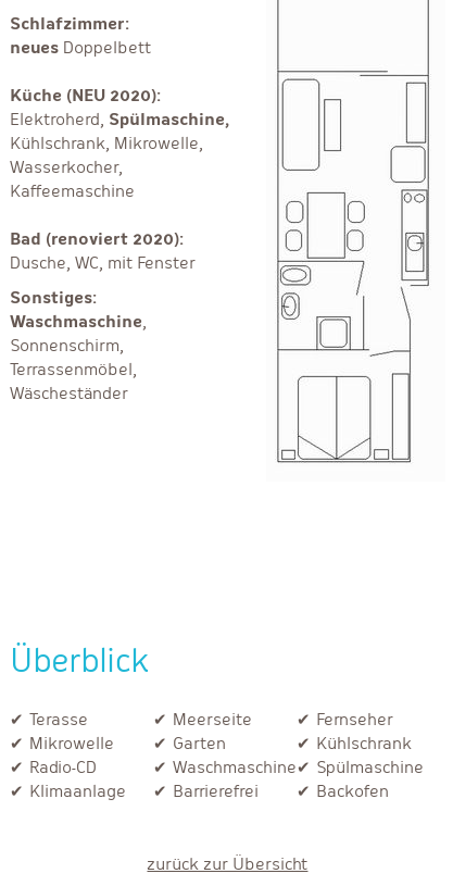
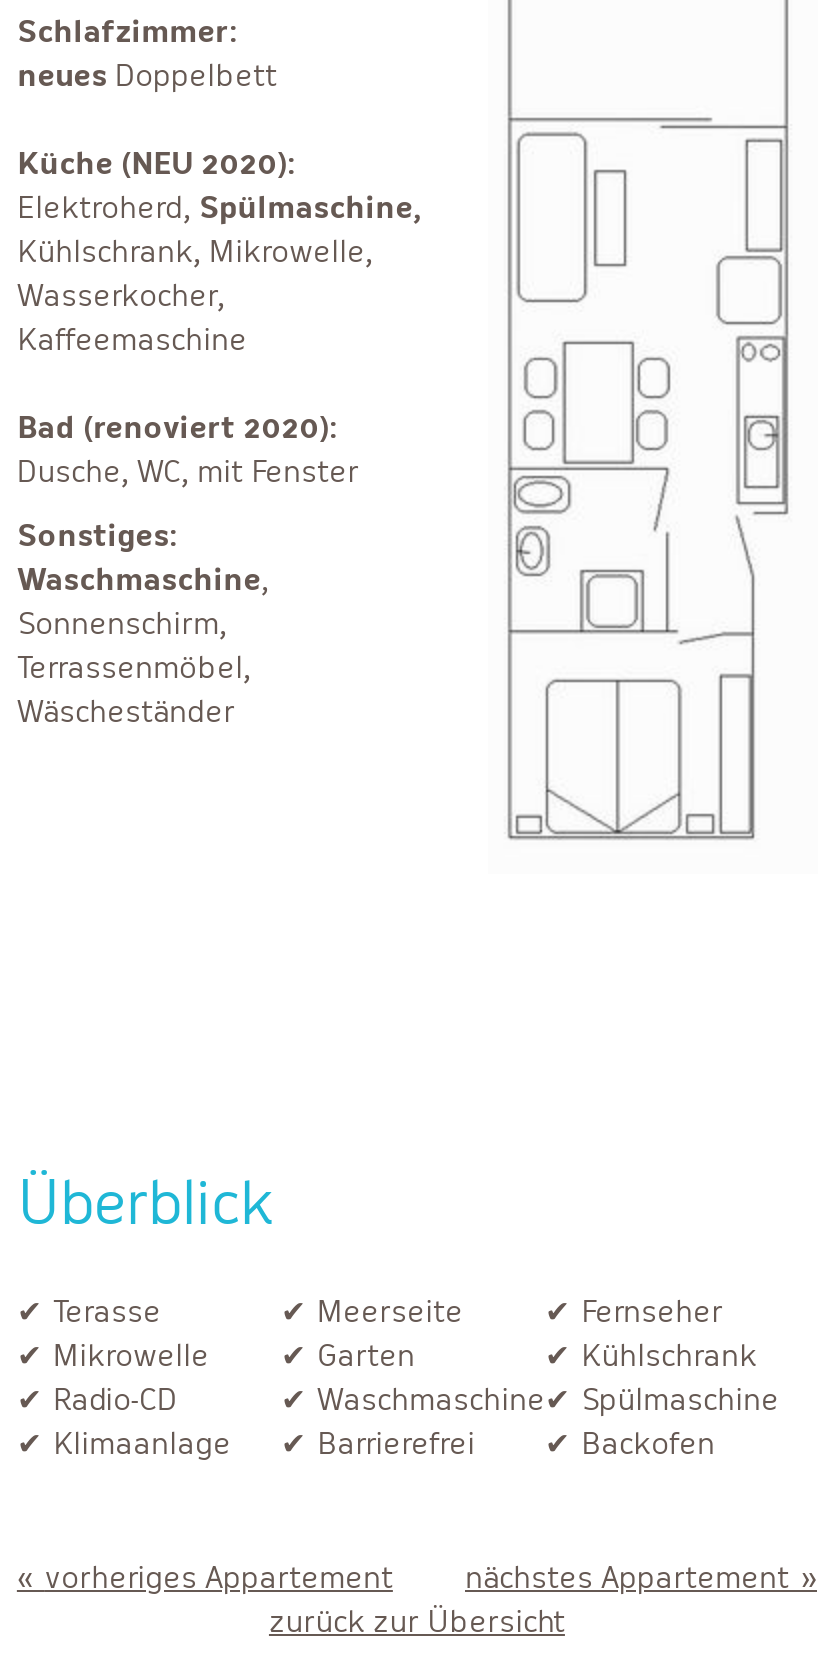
+ nächstes Appartement
+ vorheriges Appartement
